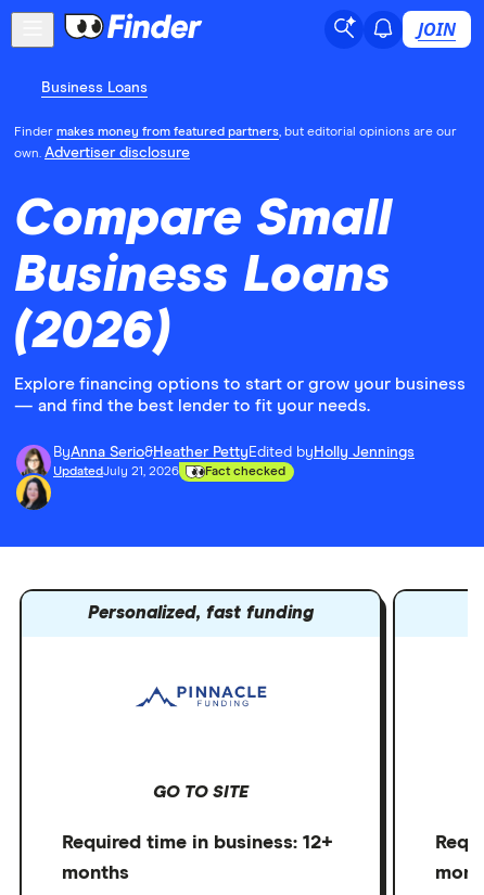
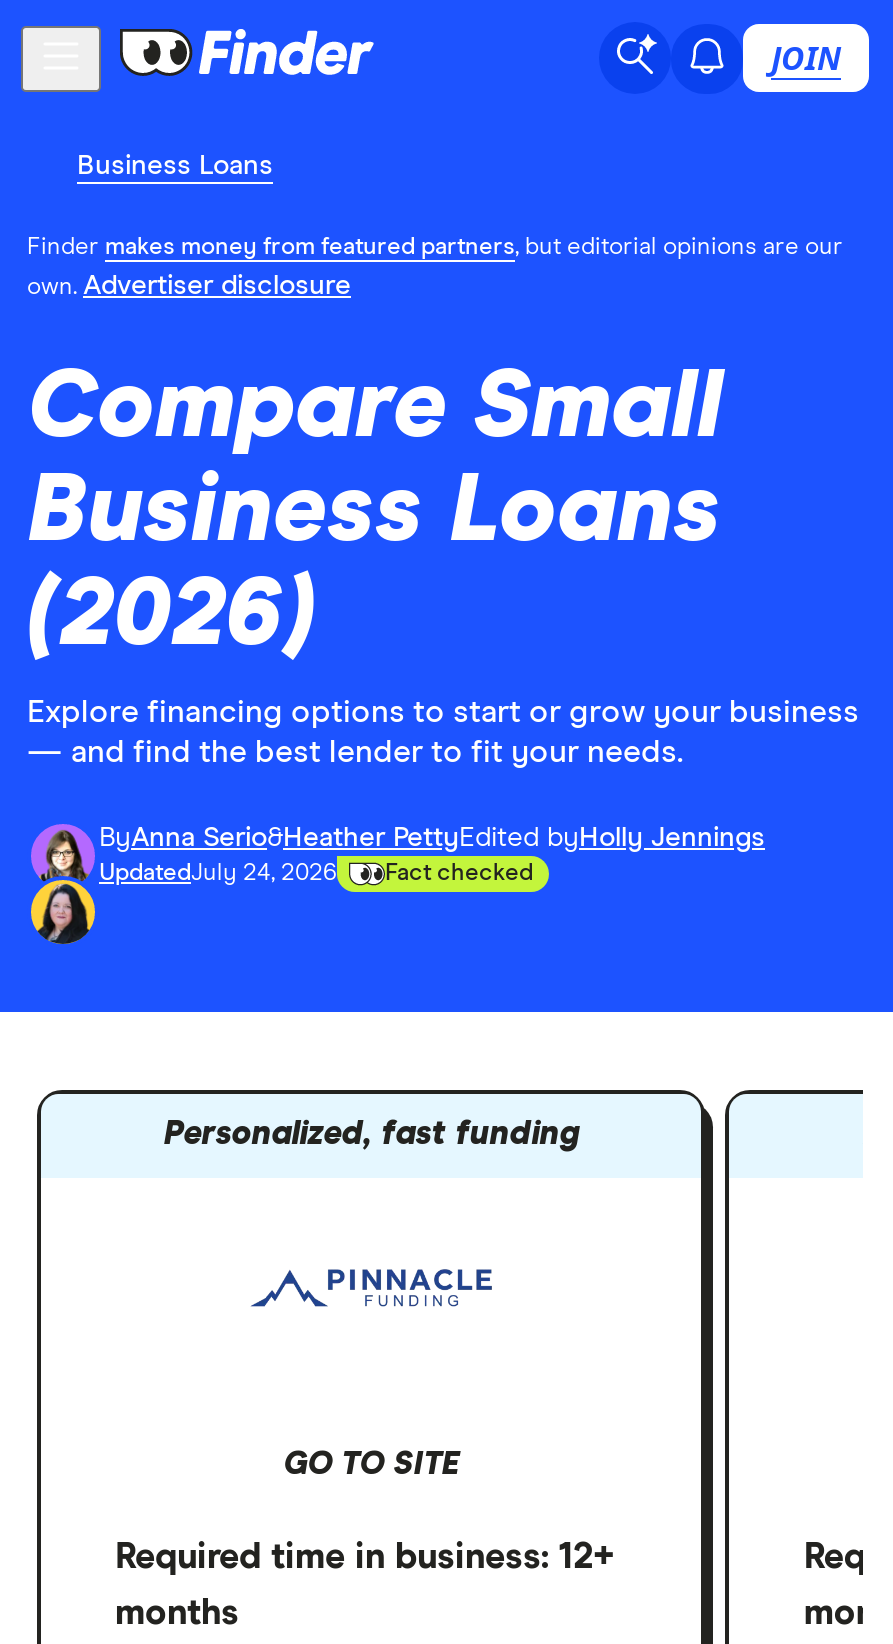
- UpdatedJuly 21, 2026 Fact checked
+ UpdatedJuly 24, 2026 Fact checked
